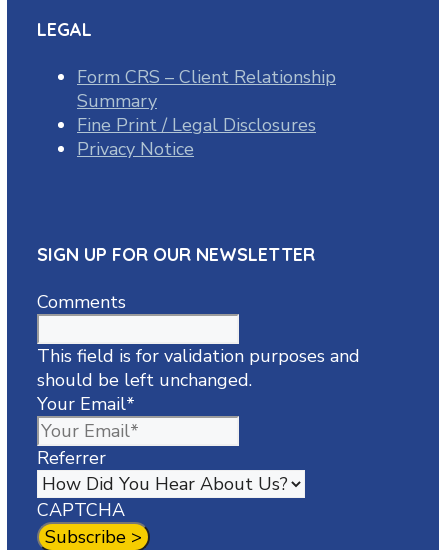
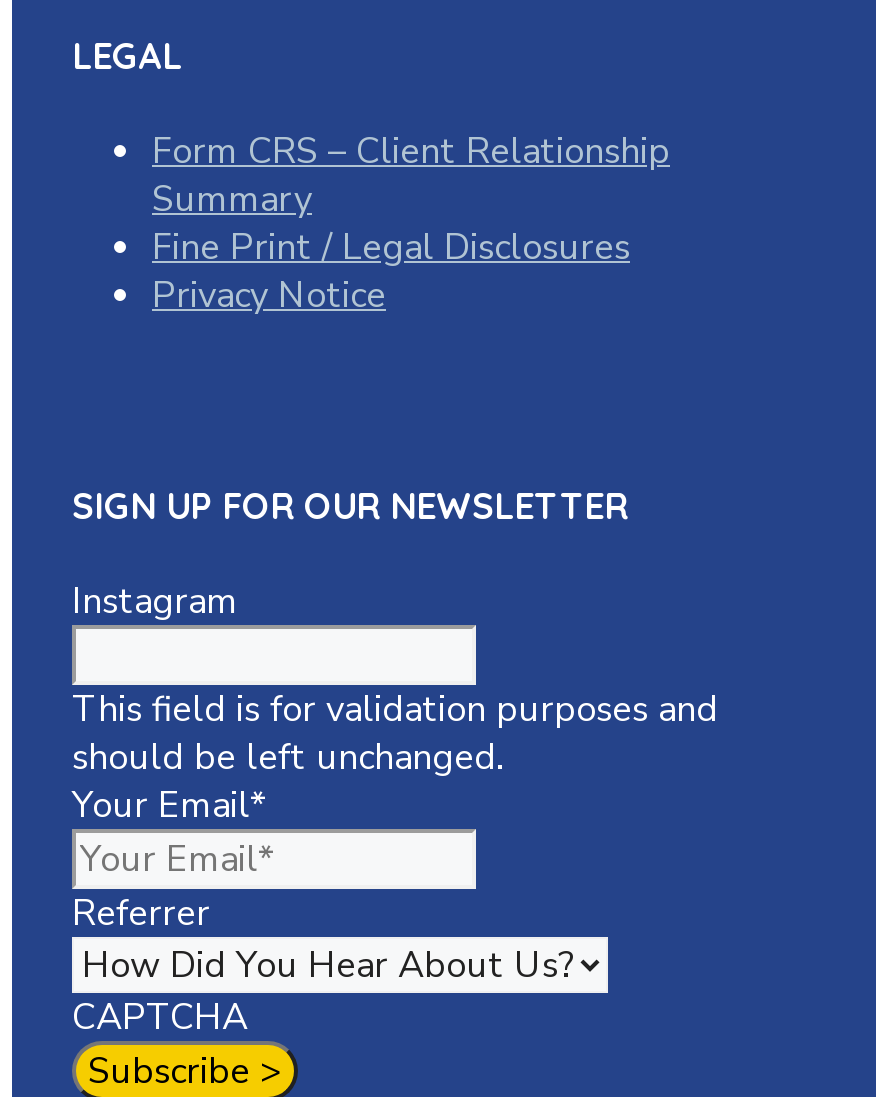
- Comments
+ Instagram
